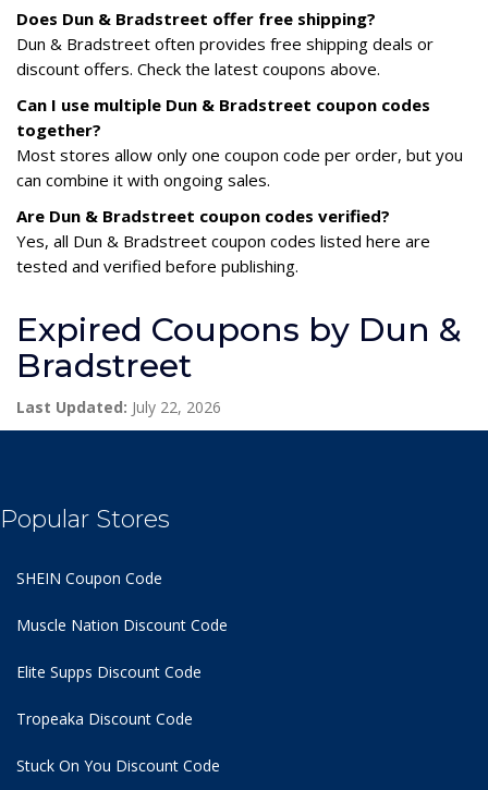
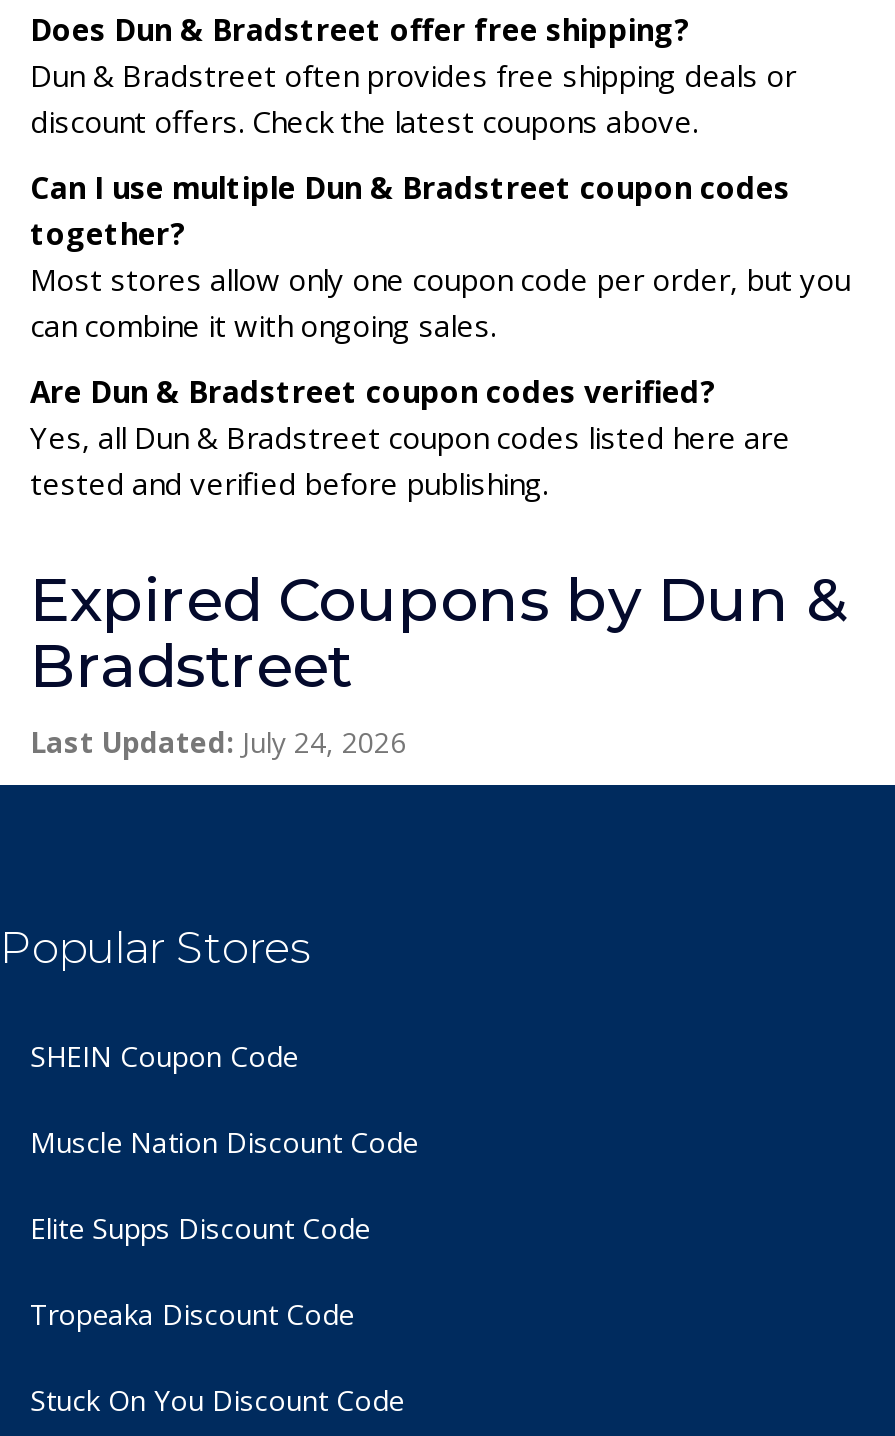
- Last Updated: July 22, 2026
+ Last Updated: July 24, 2026
